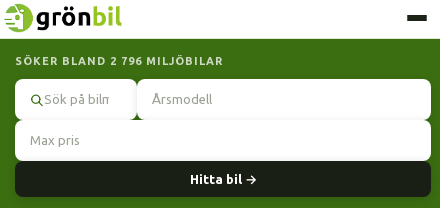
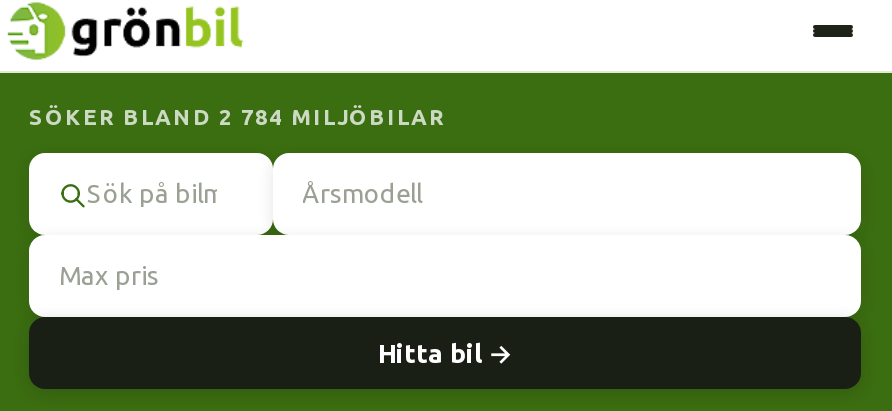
- SÖKER BLAND 2 796 MILJÖBILAR
+ SÖKER BLAND 2 784 MILJÖBILAR
